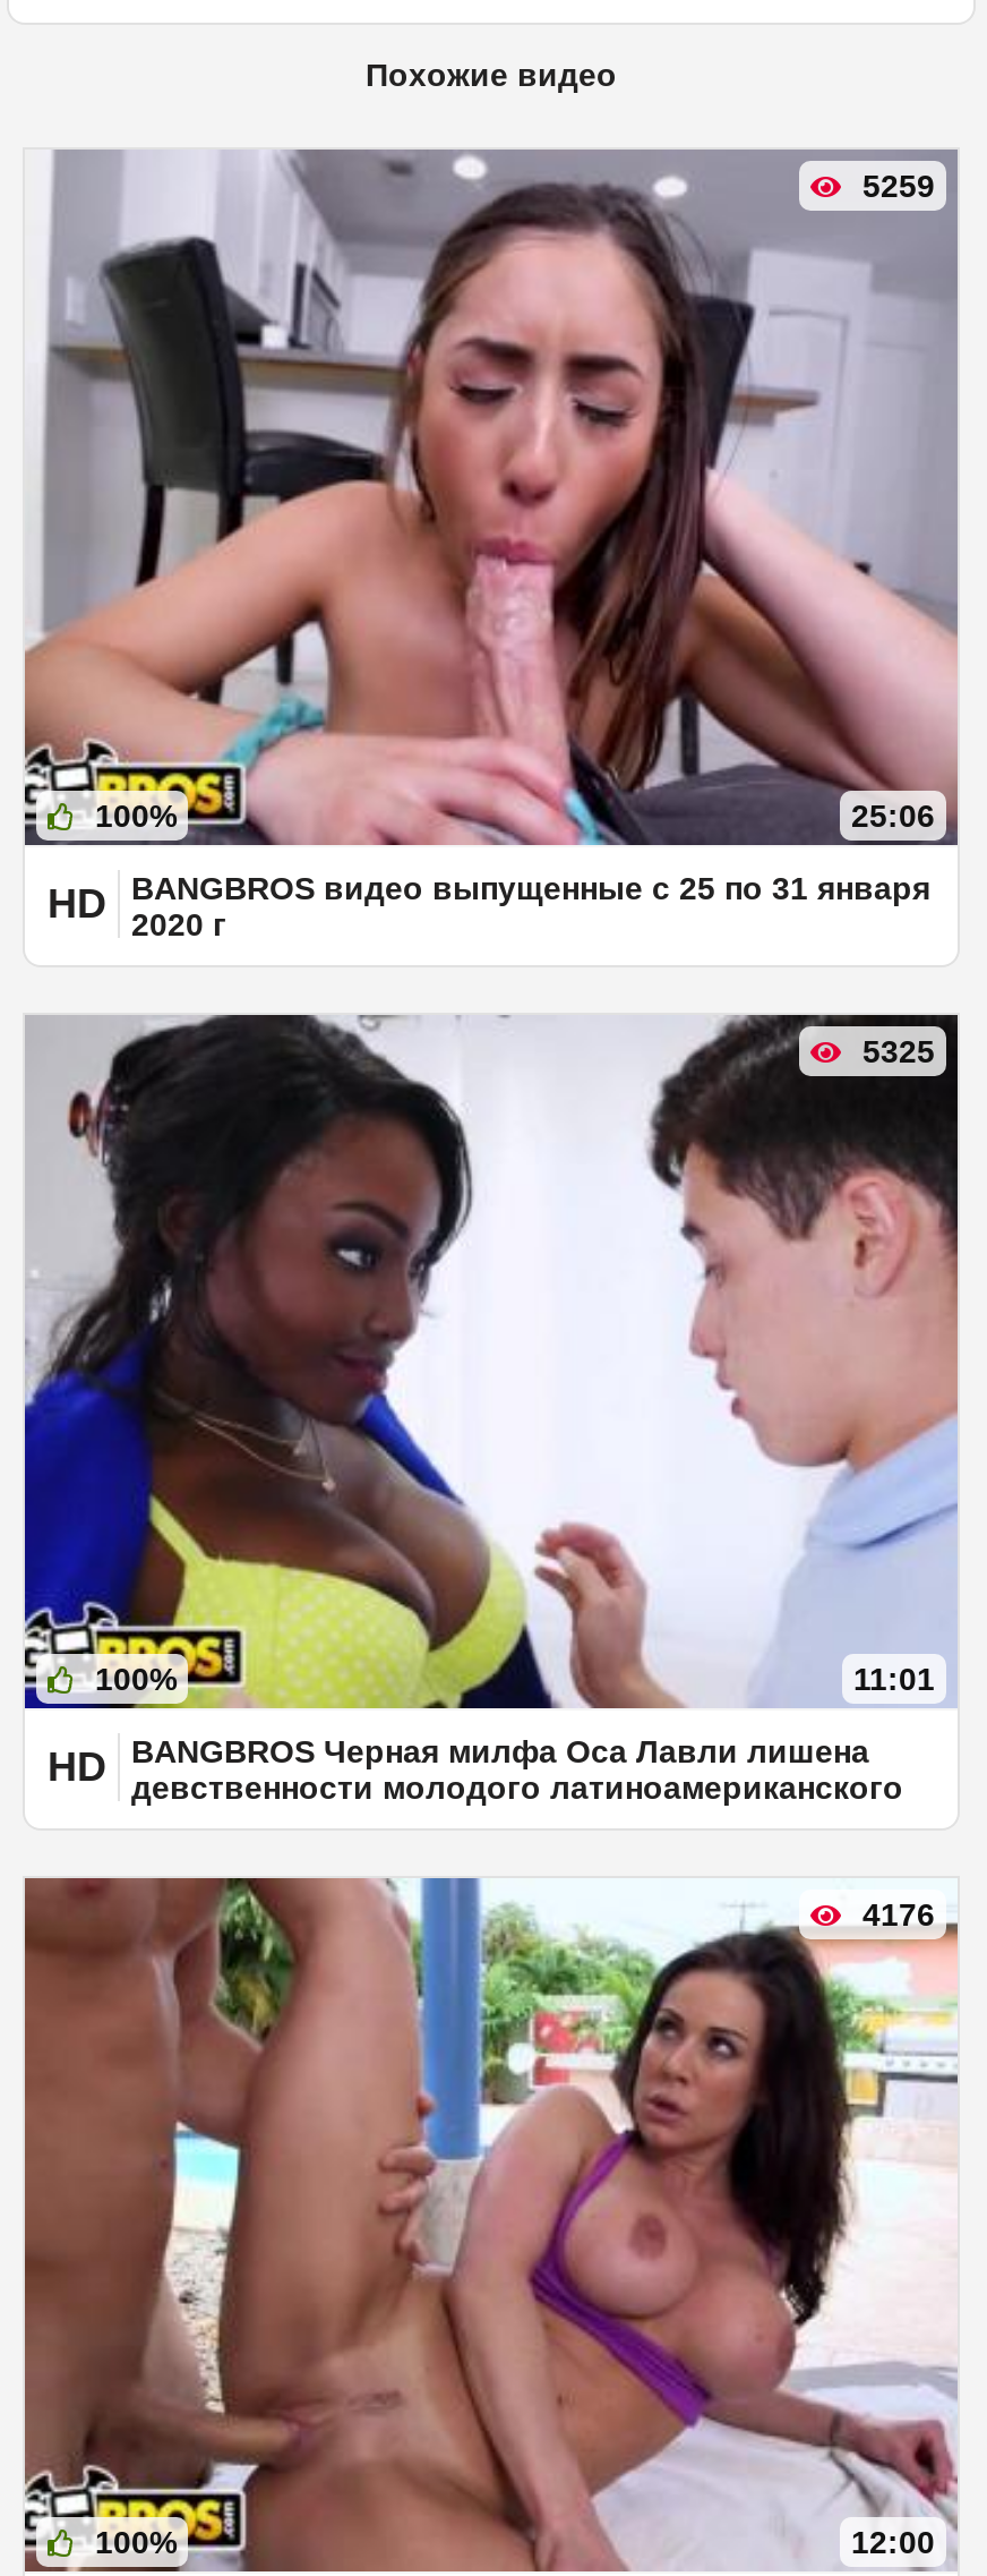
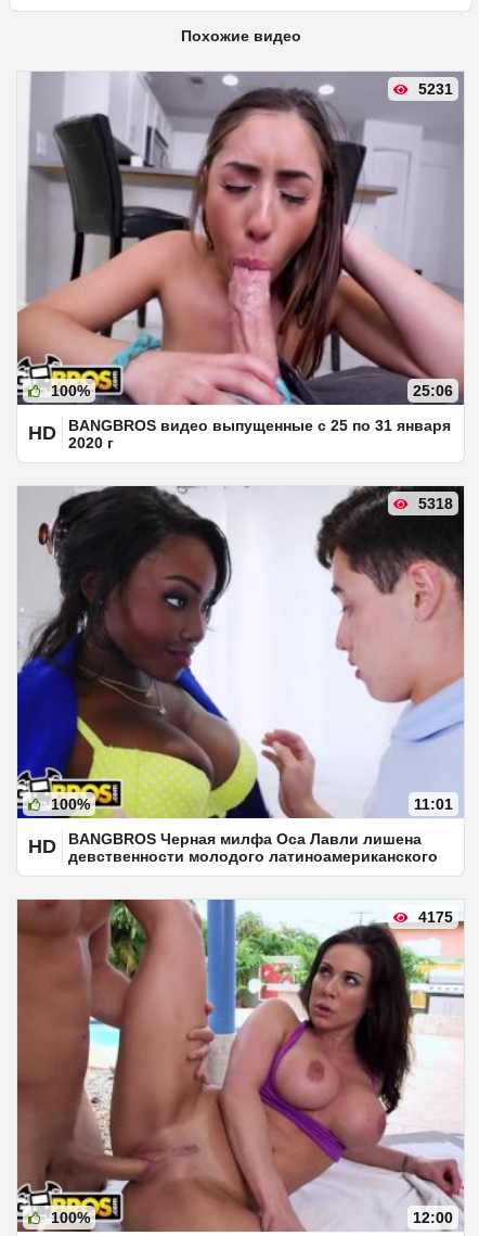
- 5259
+ 5231

- 5325
+ 5318

- 4176
+ 4175
